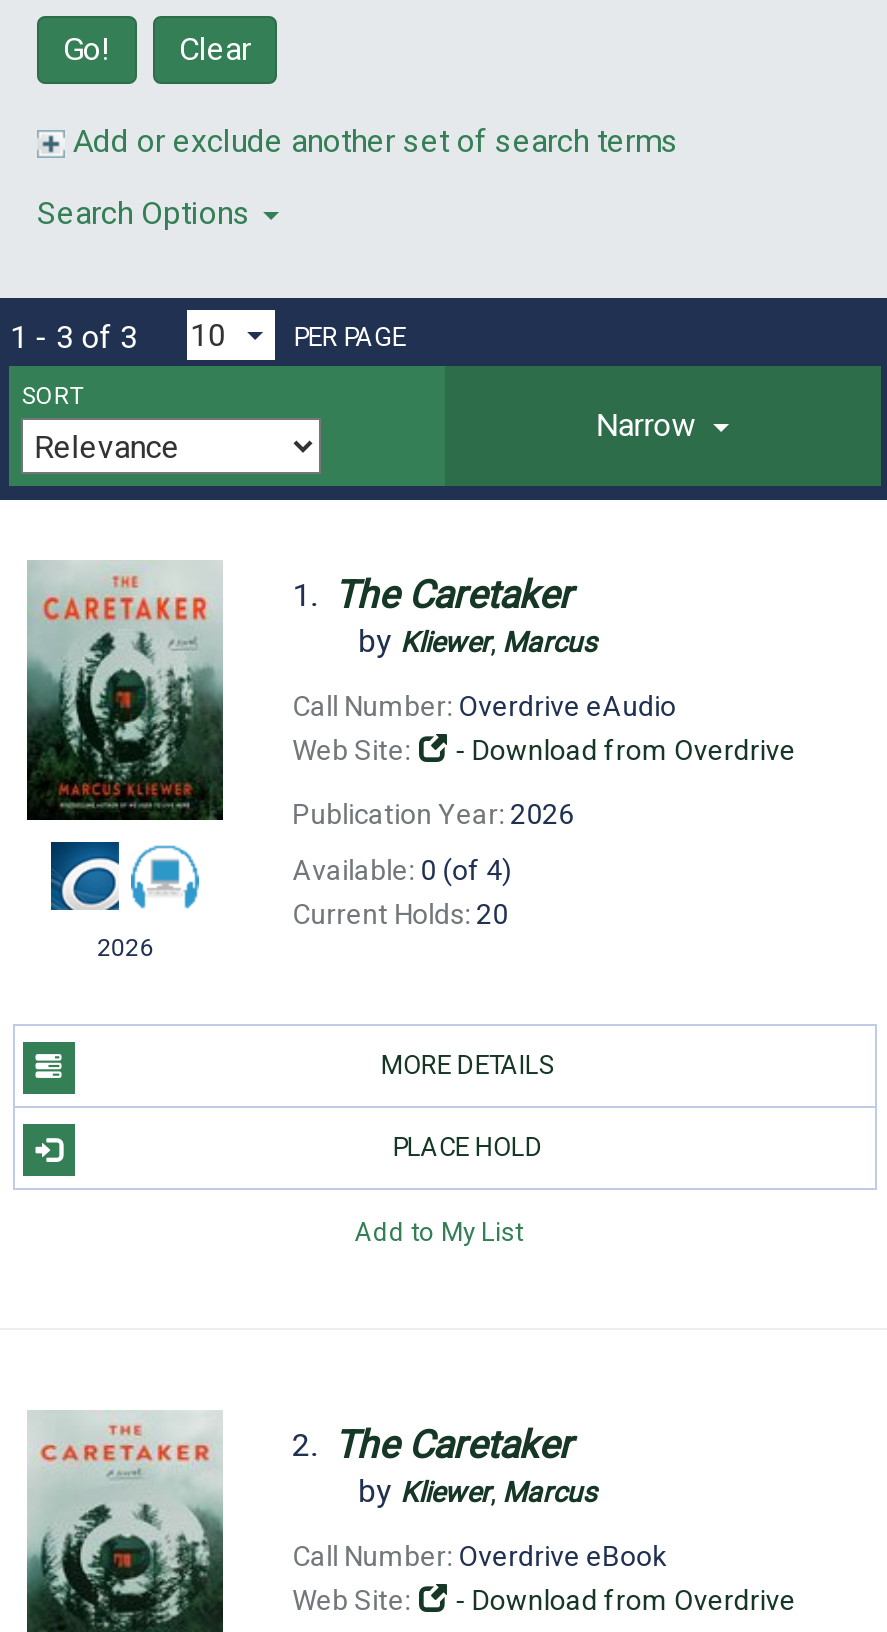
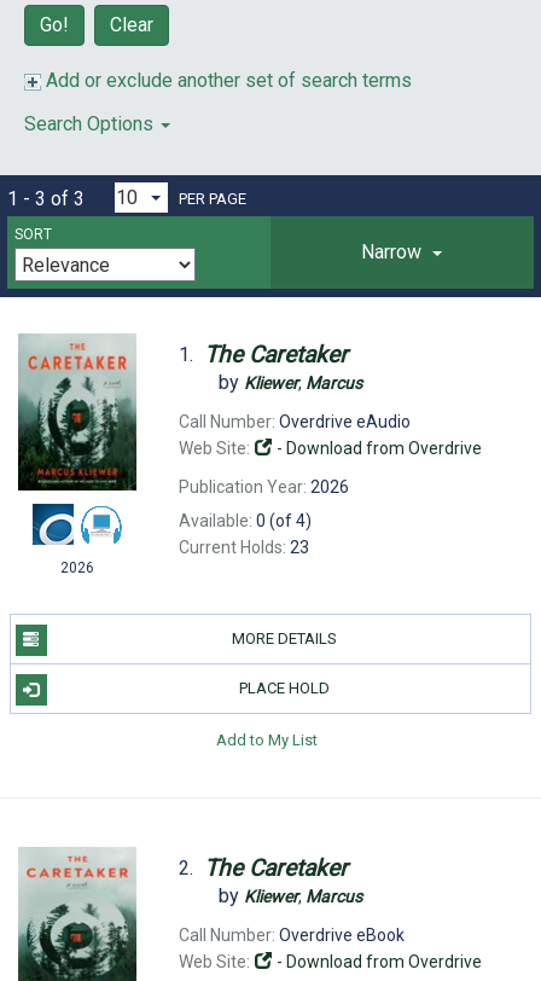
- Current Holds: 20
+ Current Holds: 23
